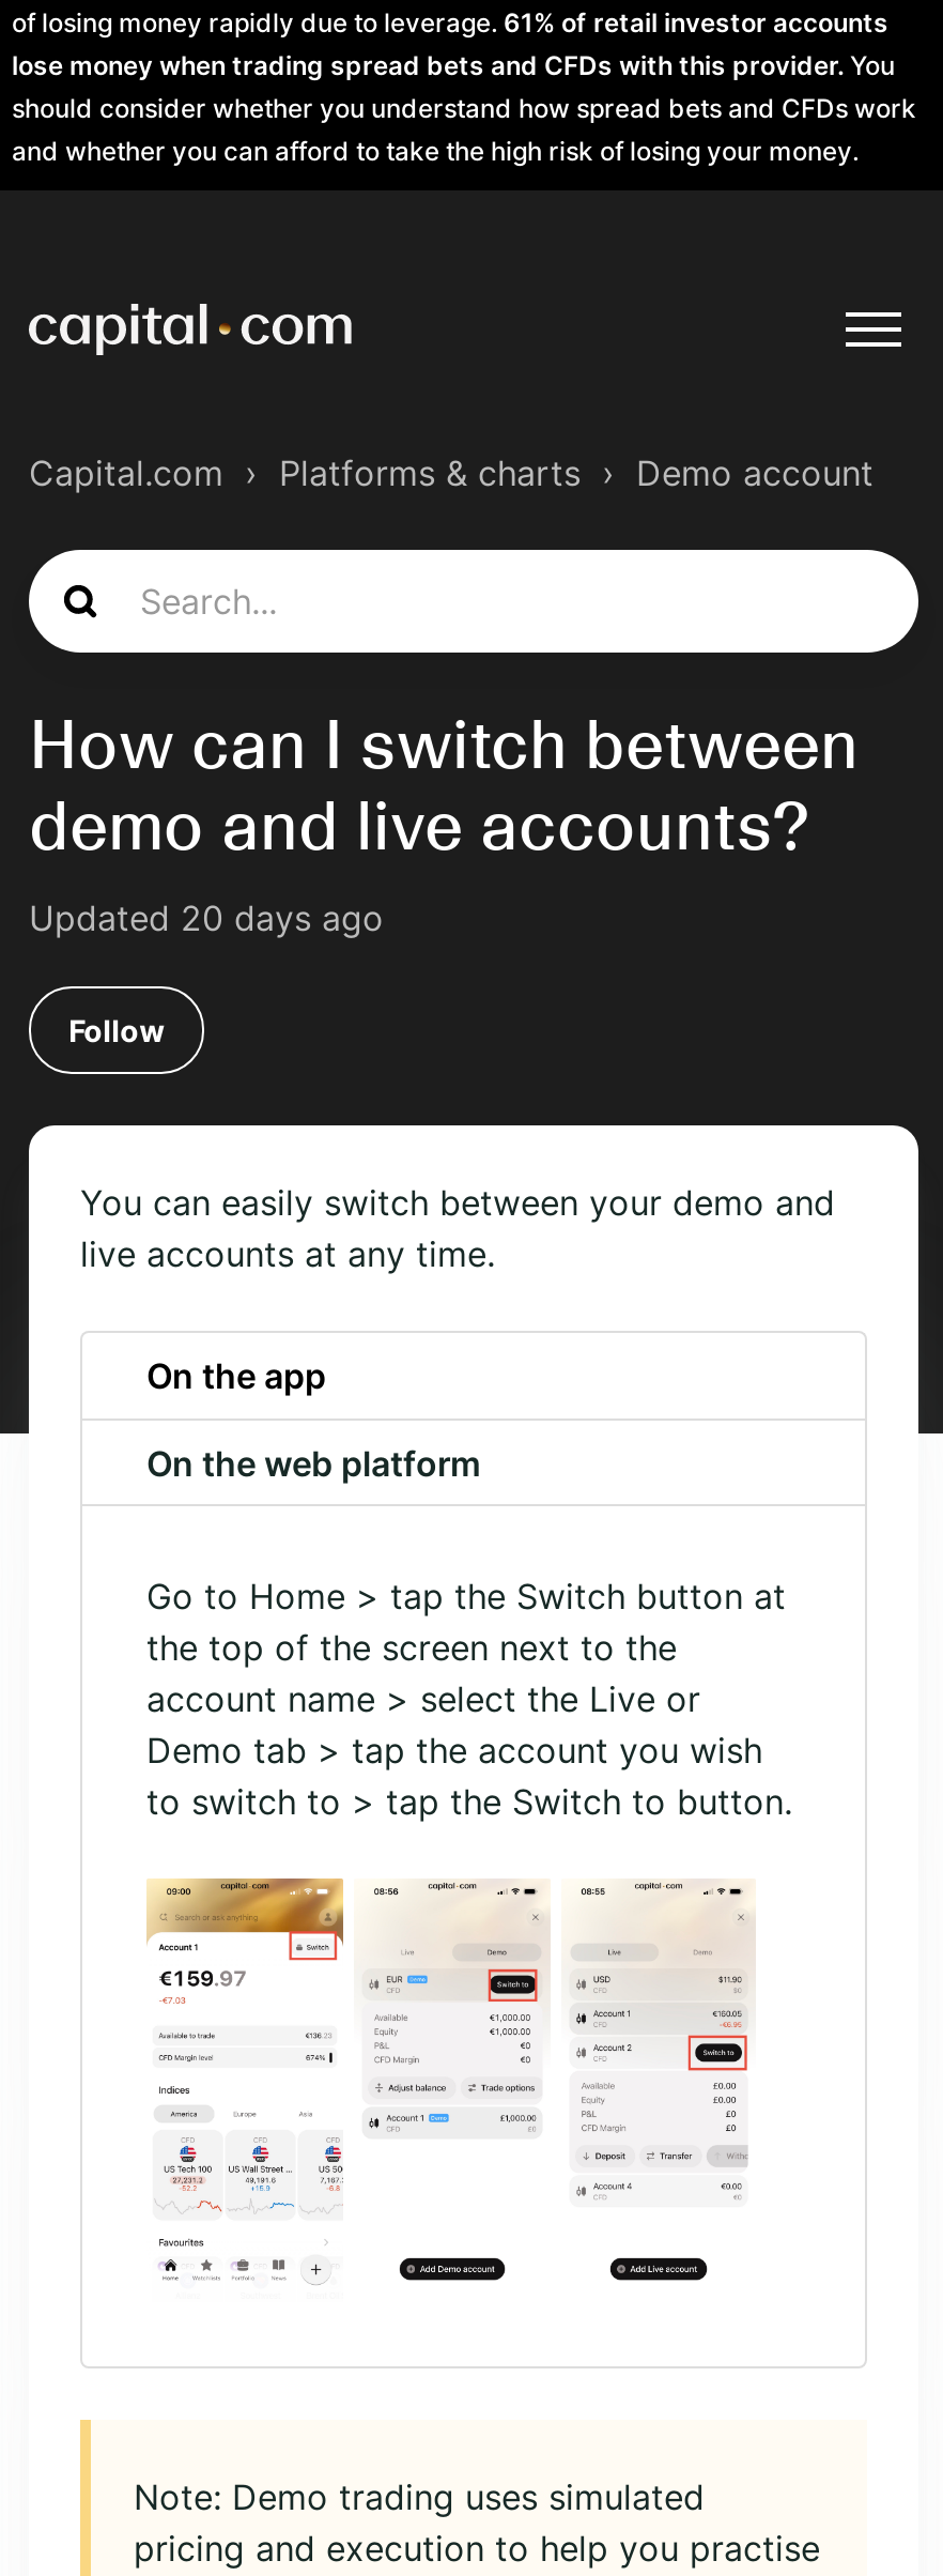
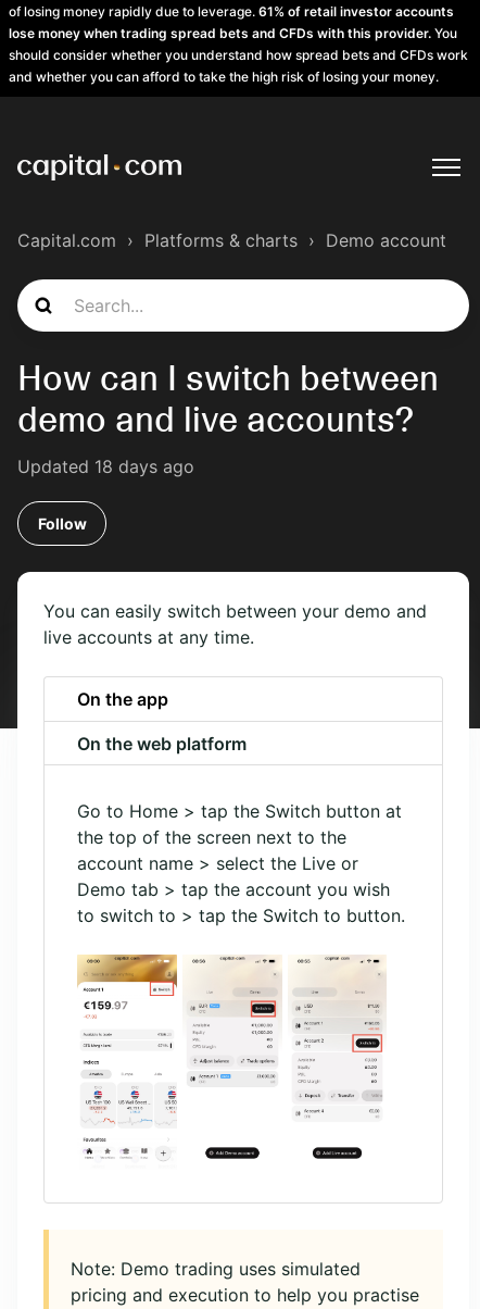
- Updated 20 days ago
+ Updated 18 days ago
